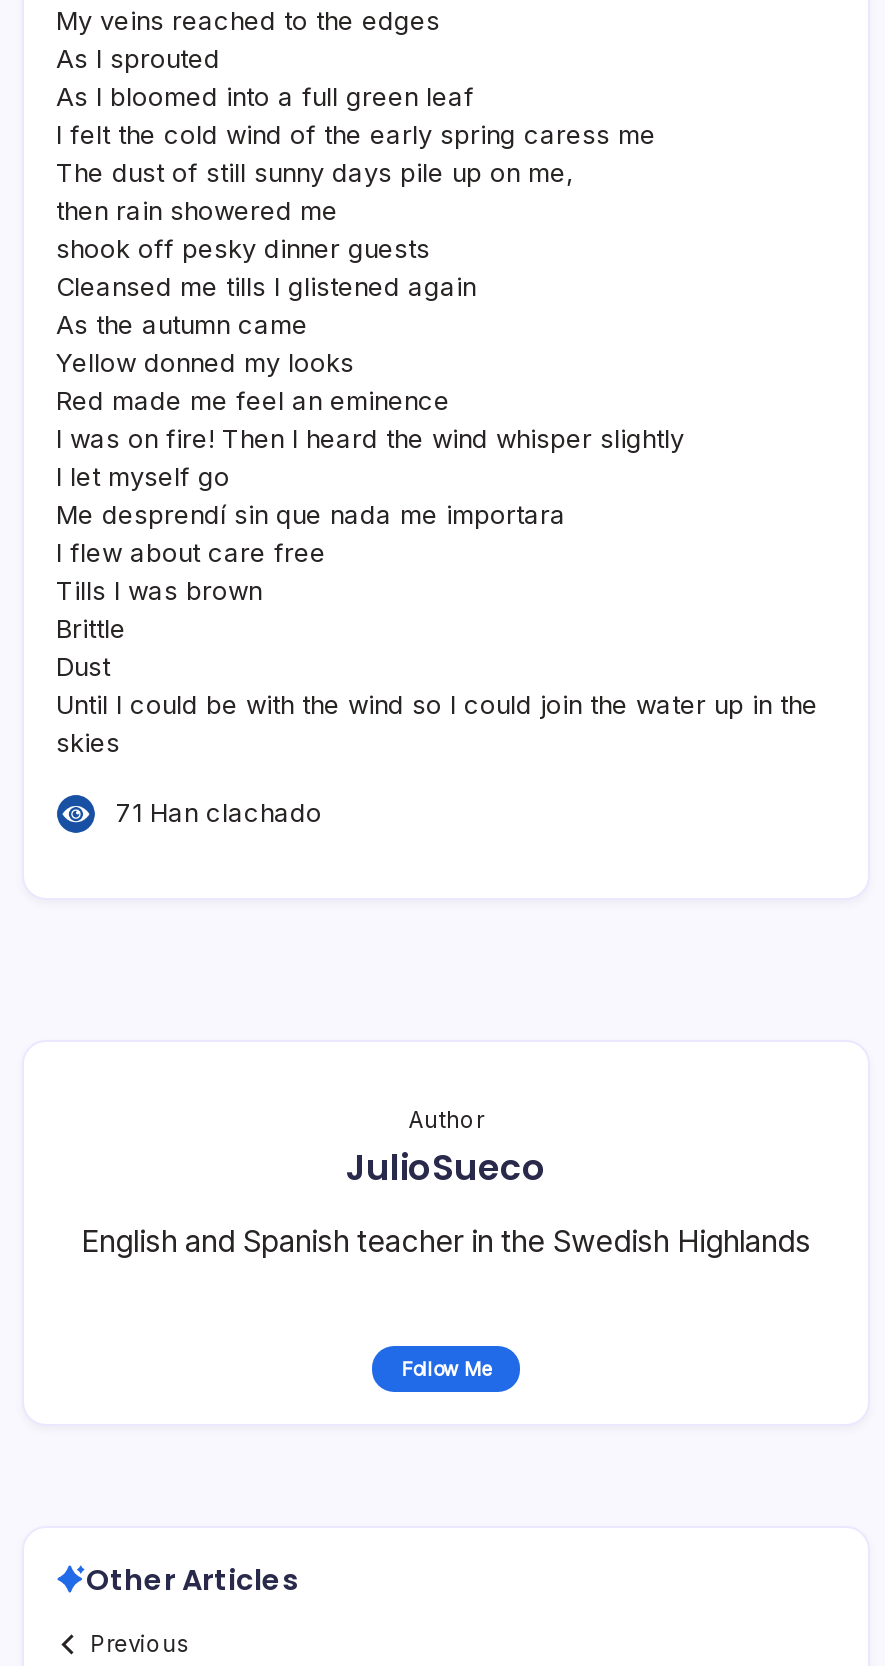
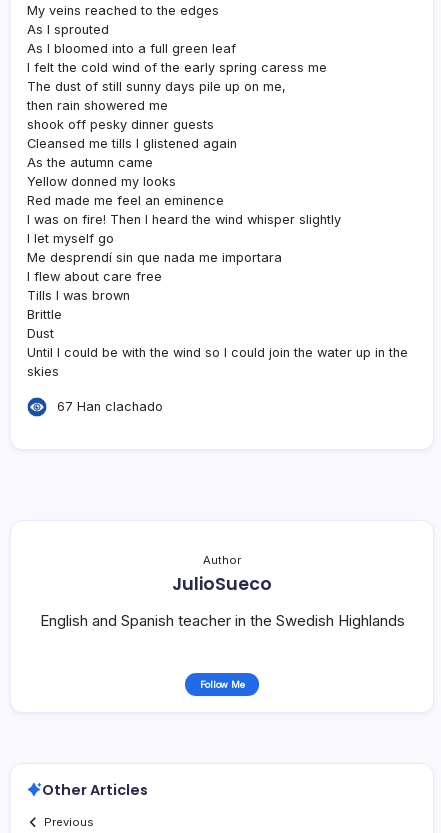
- 71 Han clachado
+ 67 Han clachado
